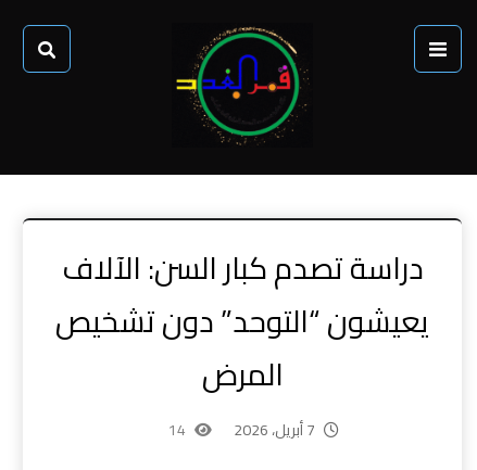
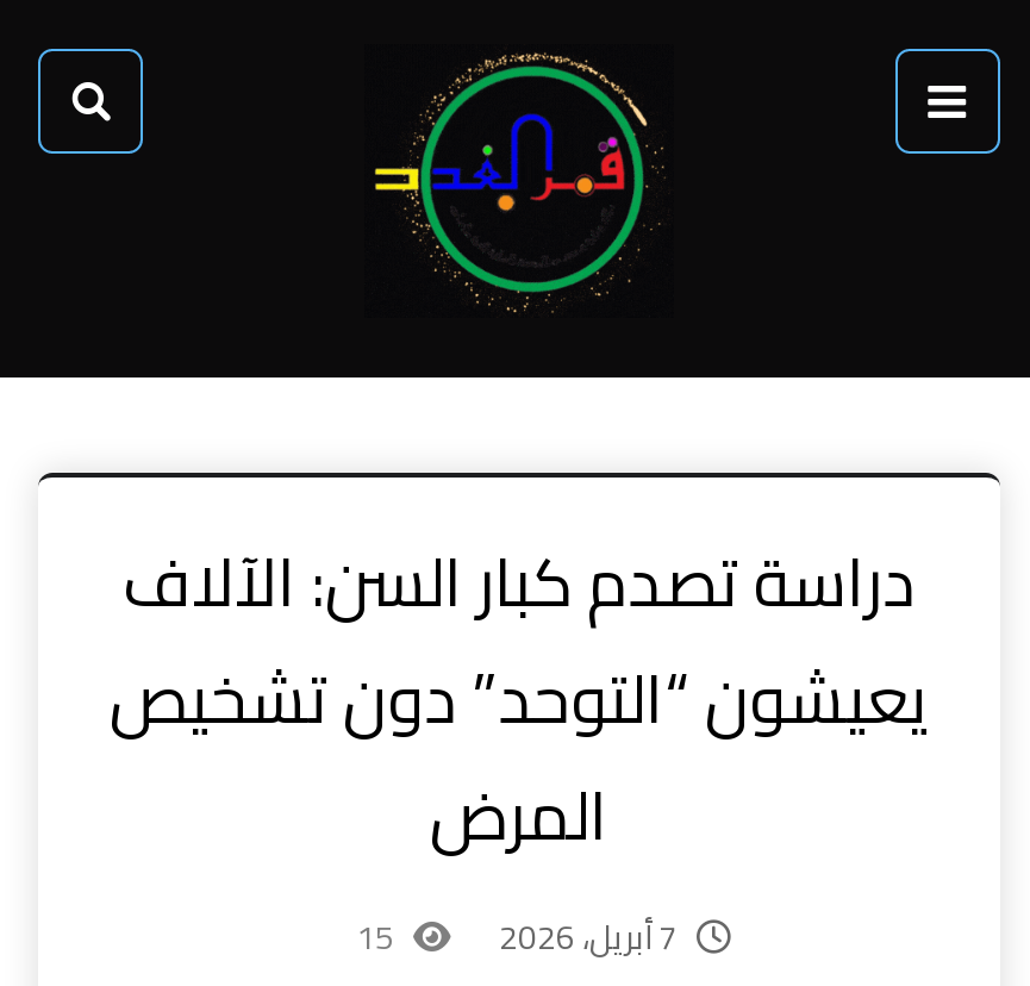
- 14
+ 15
